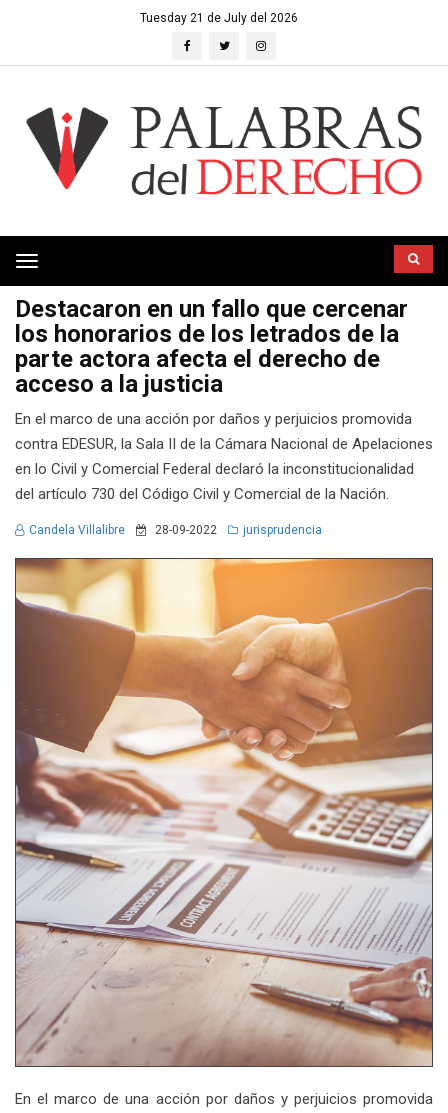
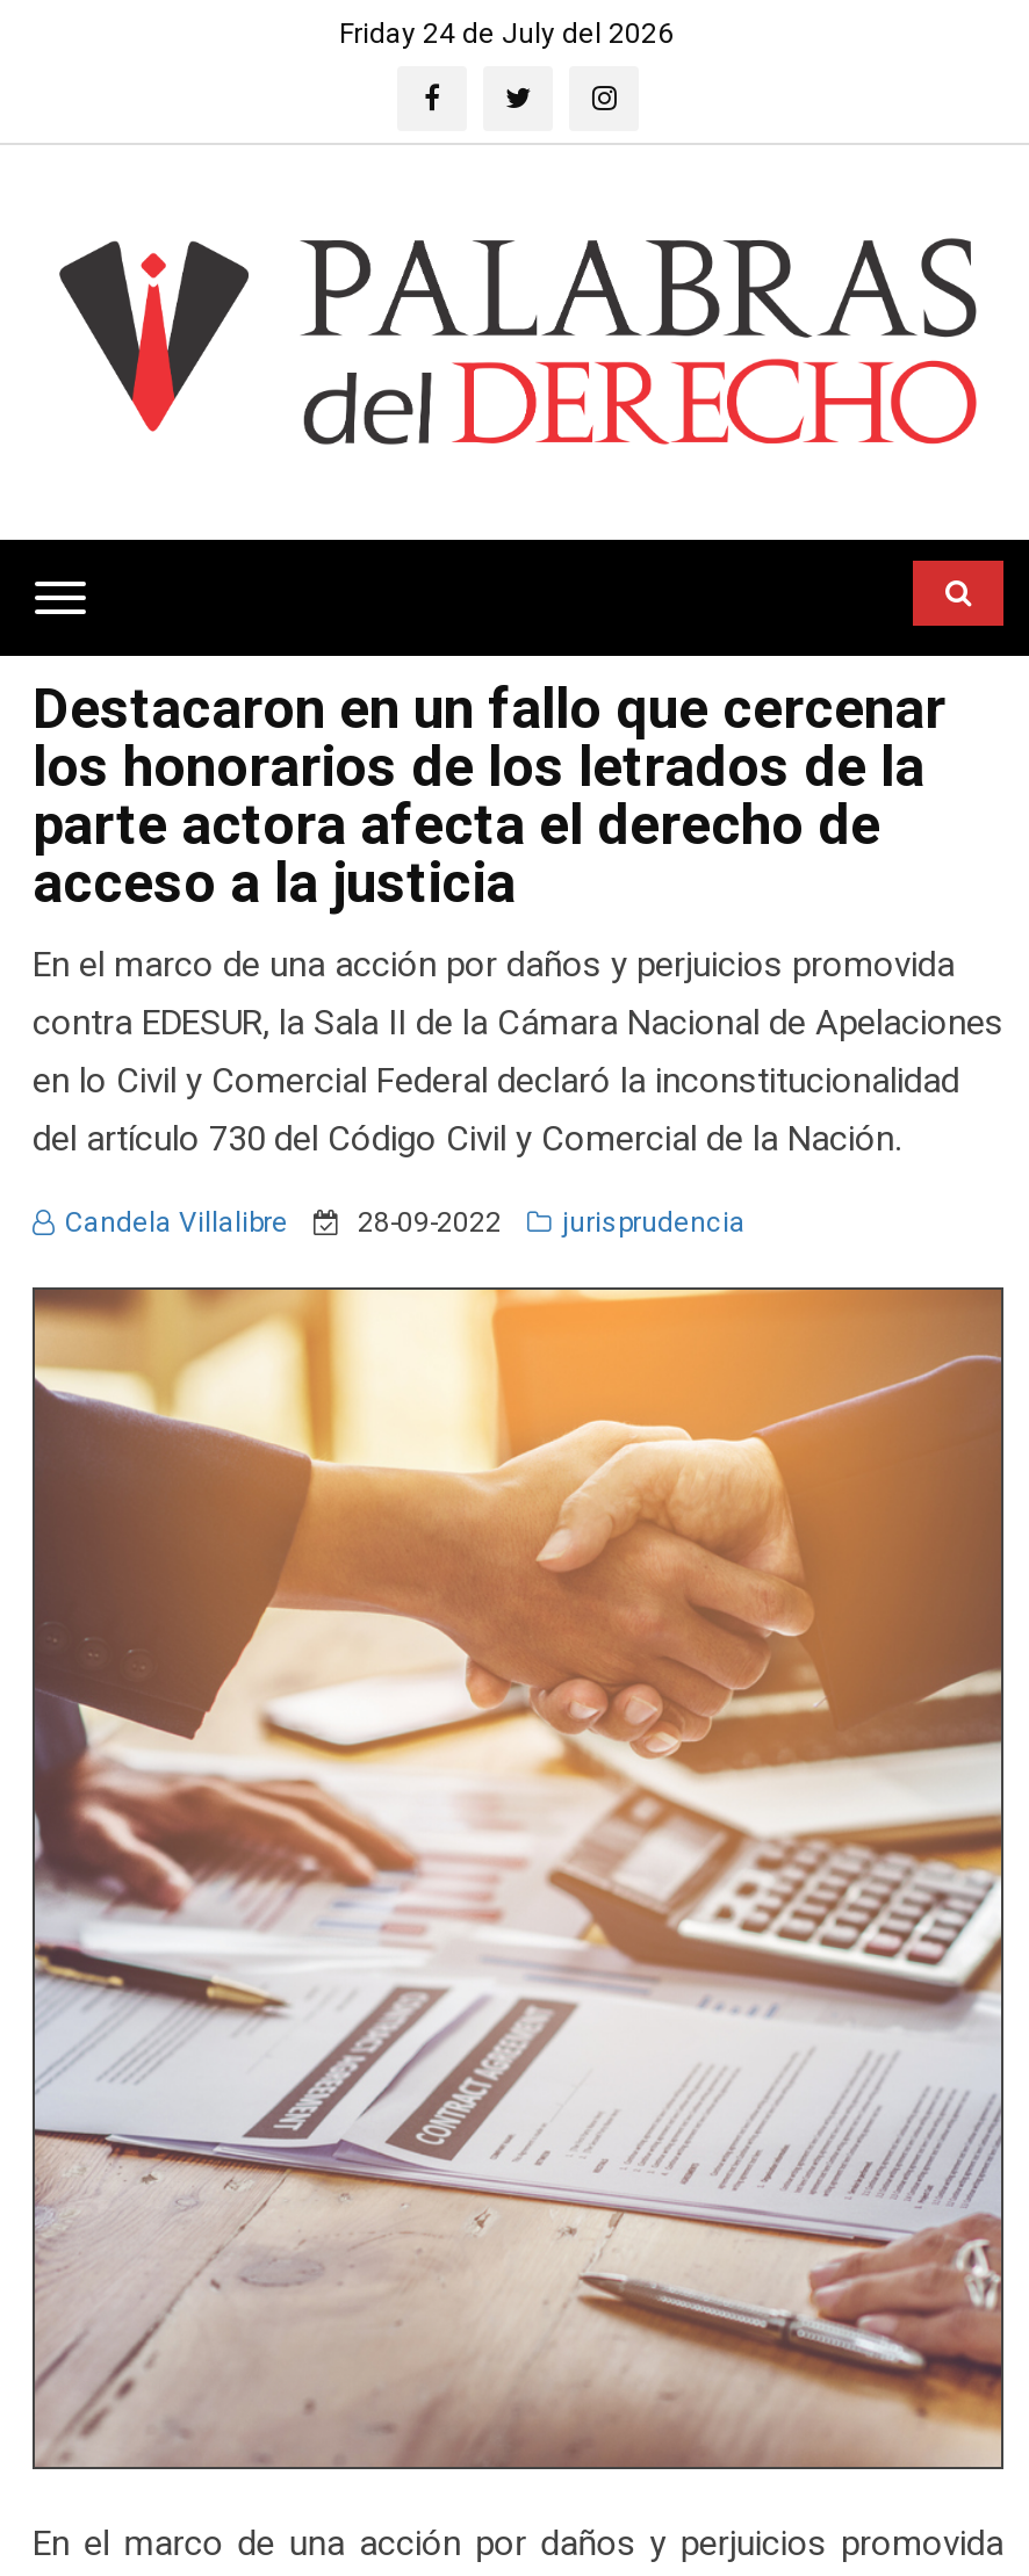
- Tuesday 21 de July del 2026
+ Friday 24 de July del 2026
